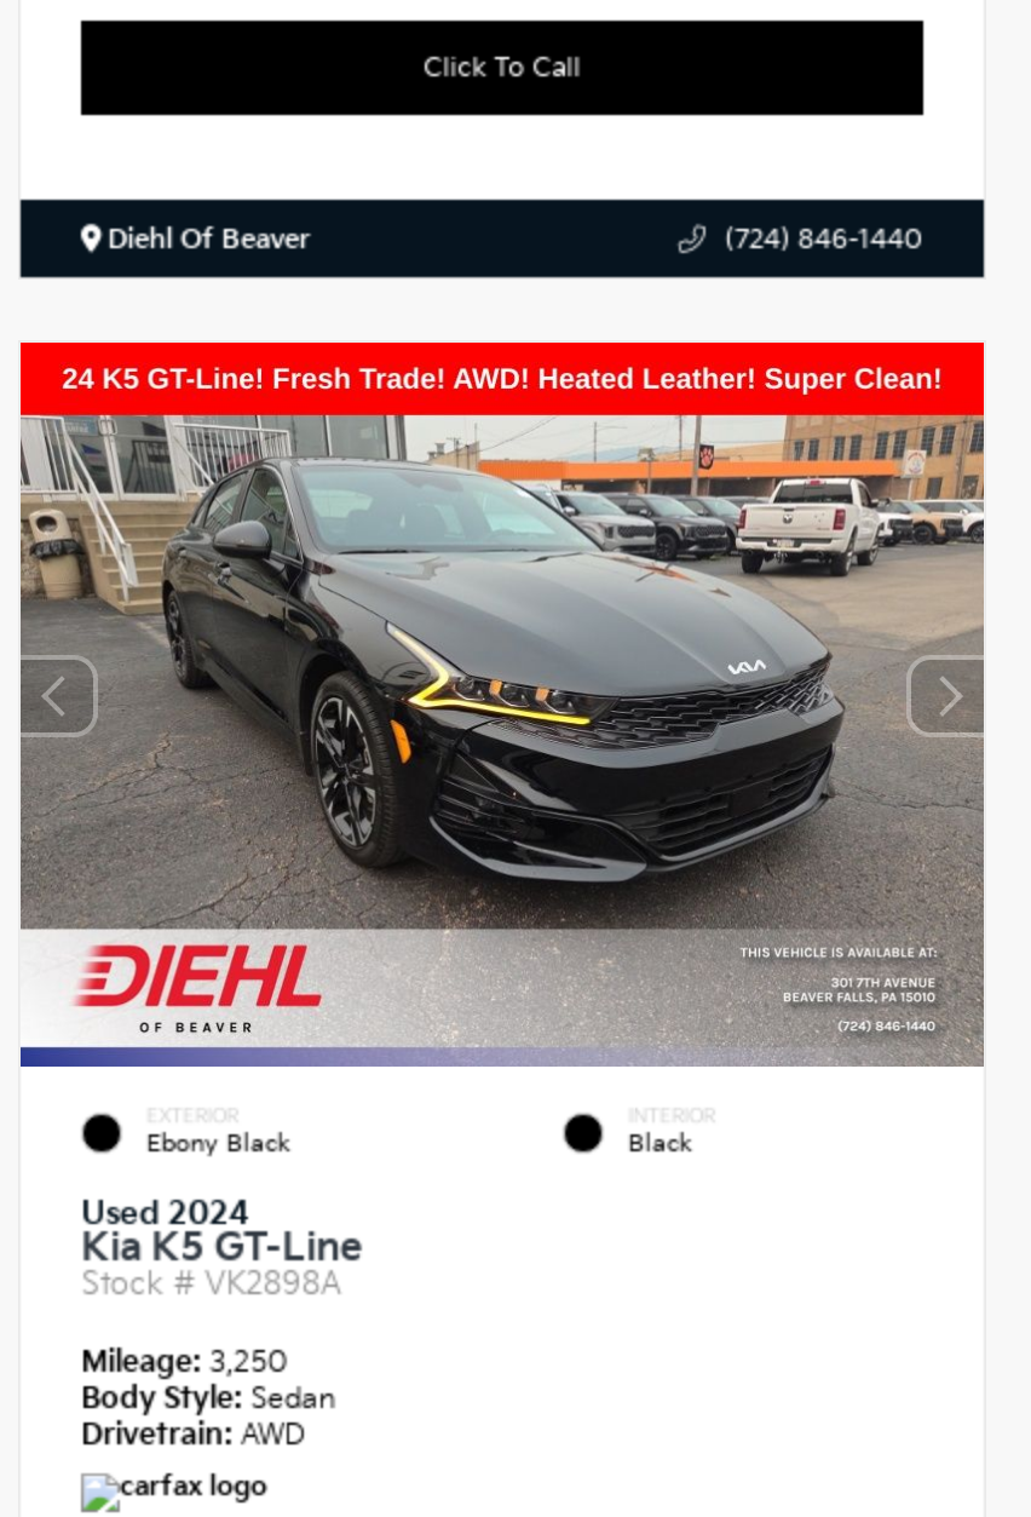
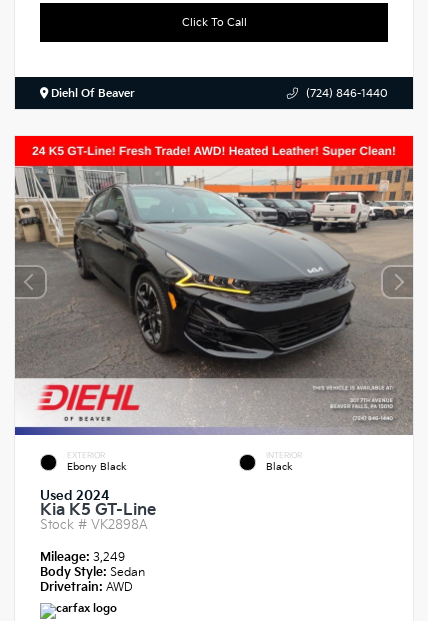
- Mileage: 3,250
+ Mileage: 3,249
